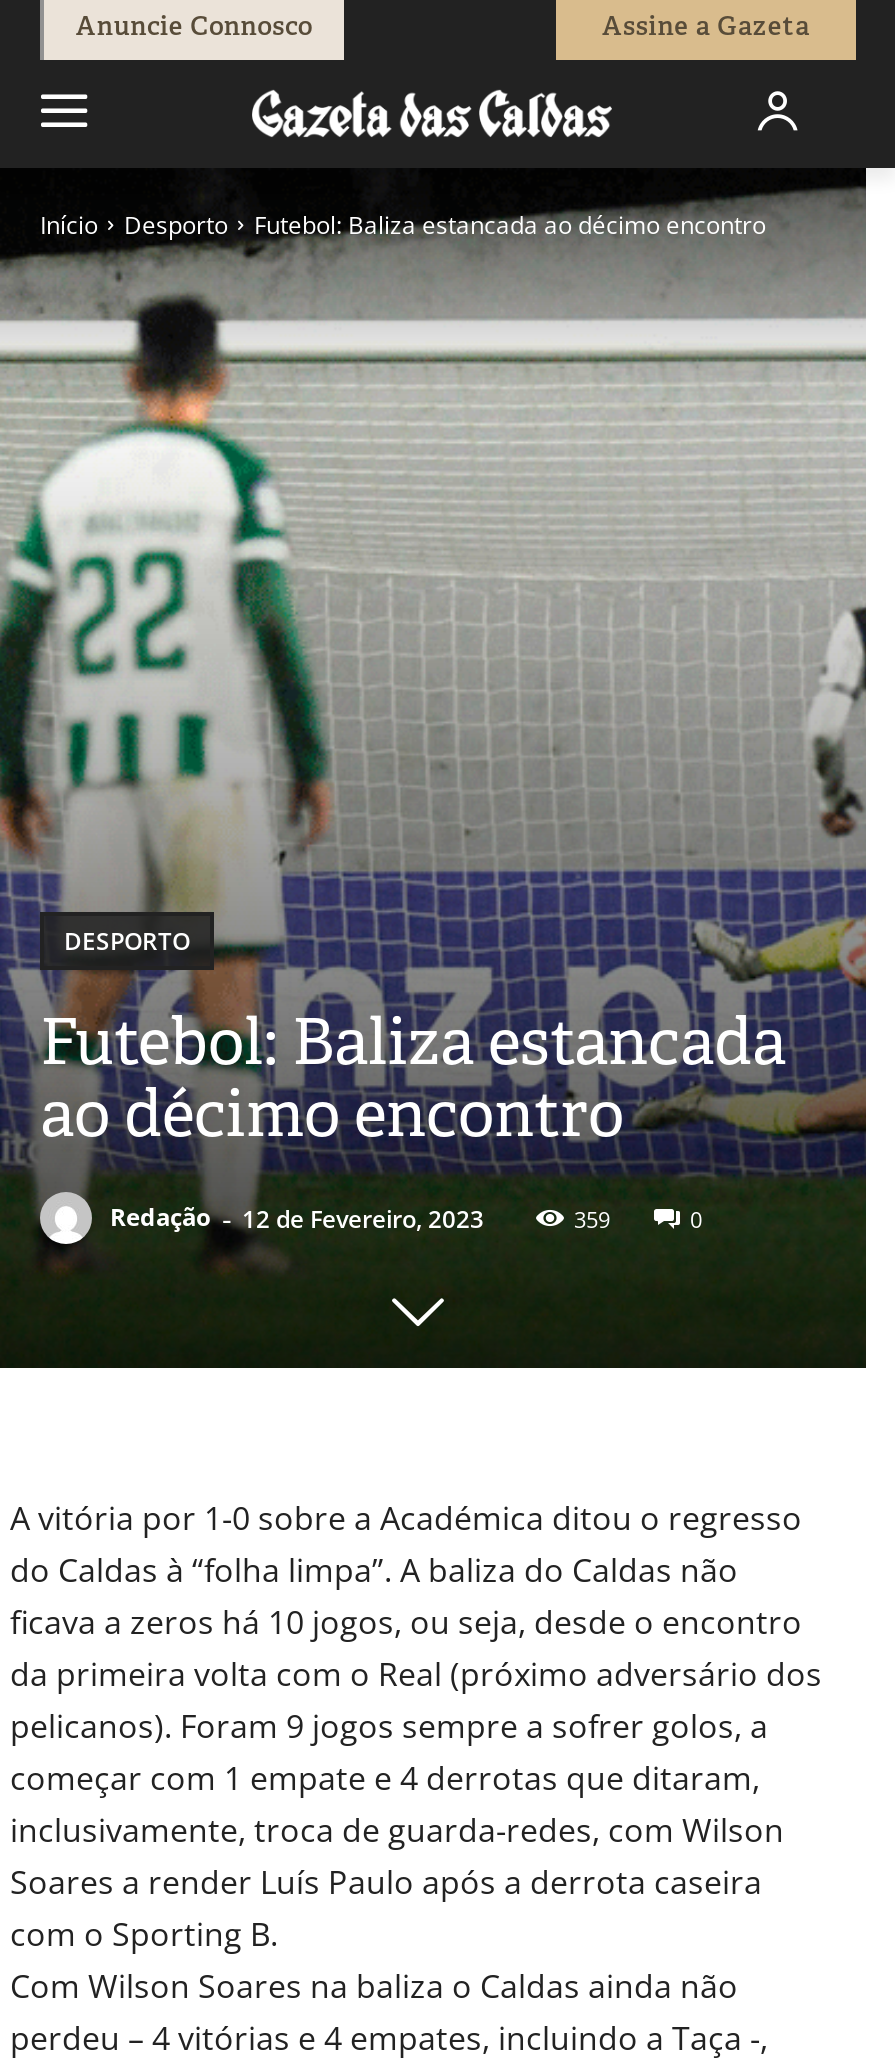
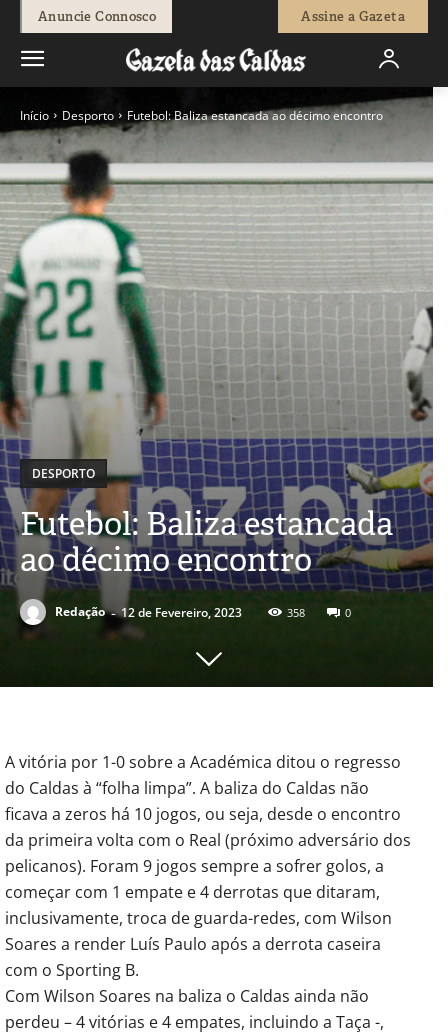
- 359
+ 358
